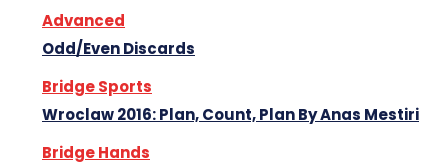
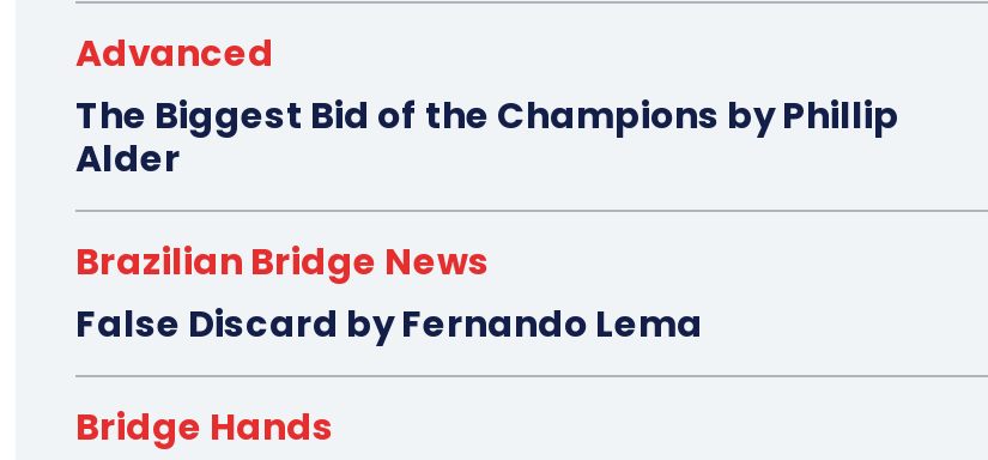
- Odd/Even Discards
+ The Biggest Bid of the Champions by Phillip
+ Alder

- Bridge Sports
- Wroclaw 2016: Plan, Count, Plan By Anas Mestiri
+ Brazilian Bridge News
+ False Discard by Fernando Lema
